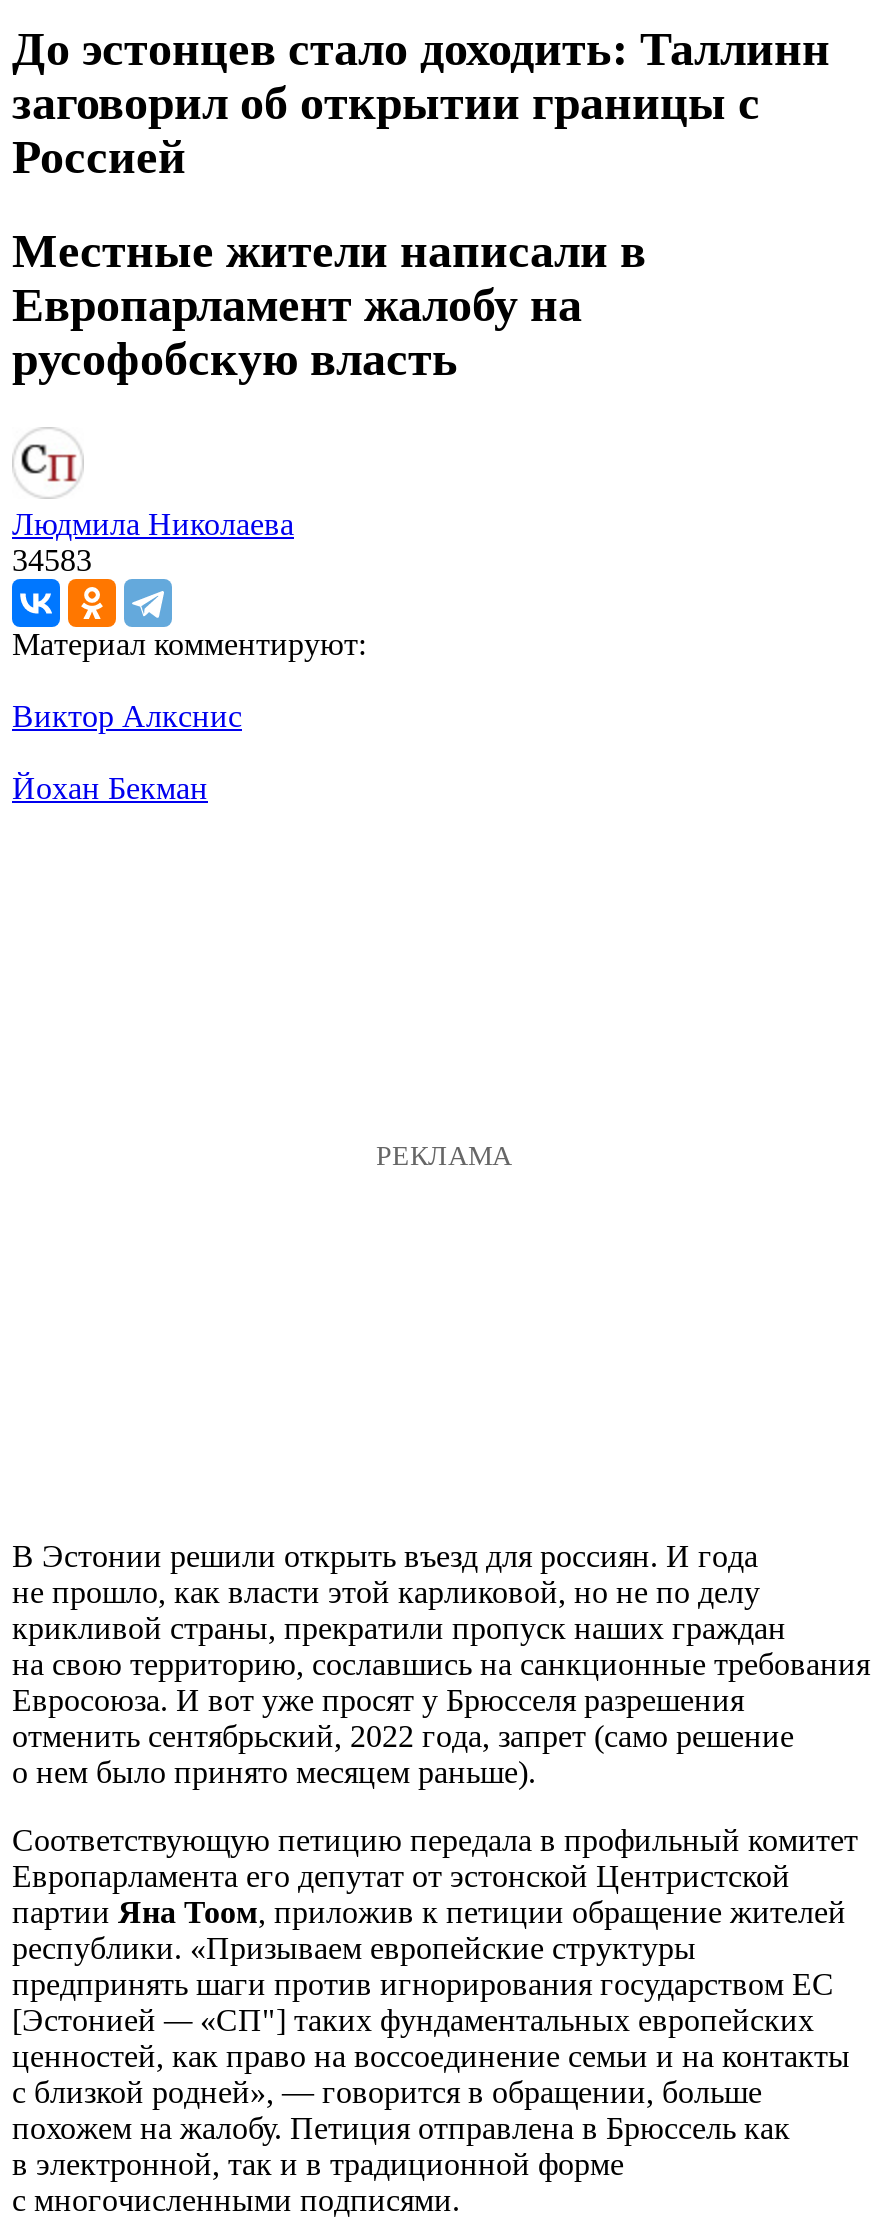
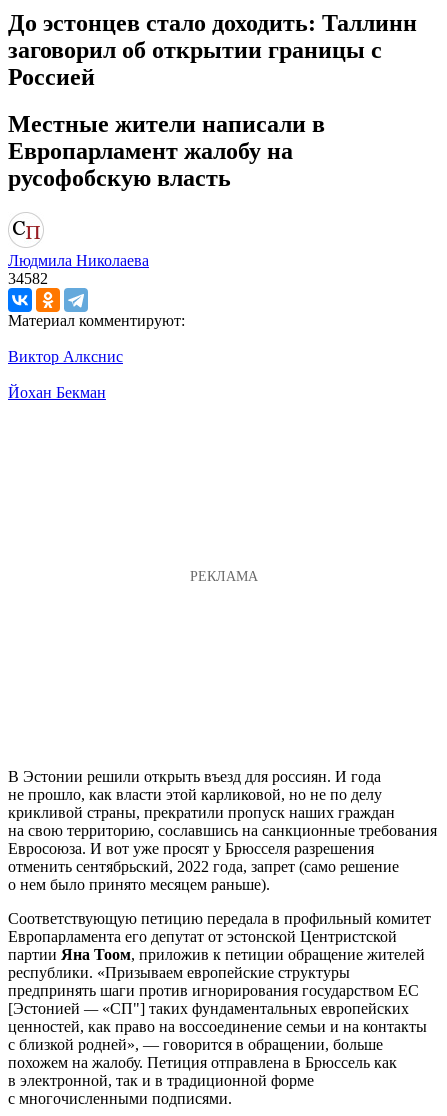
- 34583
+ 34582
